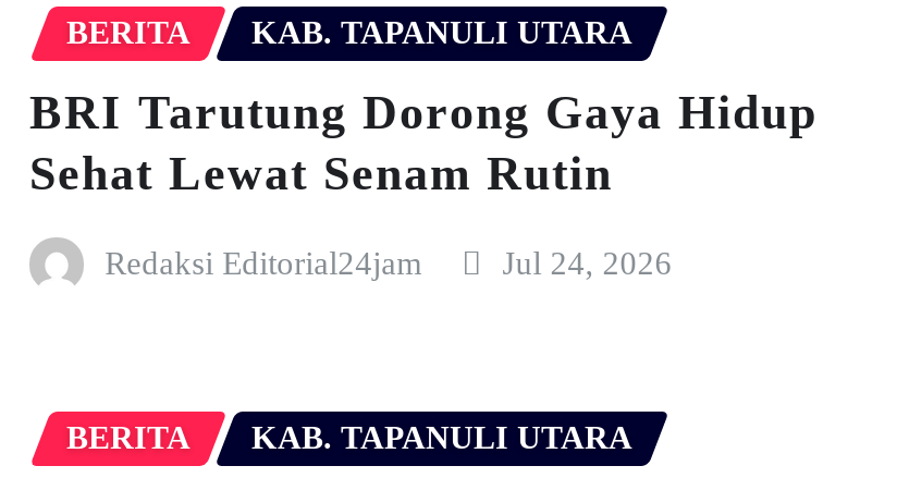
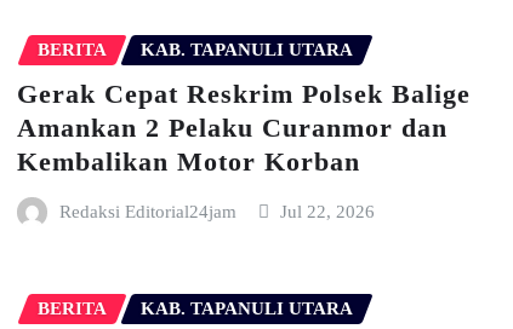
- BRI Tarutung Dorong Gaya Hidup
- Sehat Lewat Senam Rutin
+ Gerak Cepat Reskrim Polsek Balige
+ Amankan 2 Pelaku Curanmor dan
+ Kembalikan Motor Korban

- Jul 24, 2026
+ Jul 22, 2026
